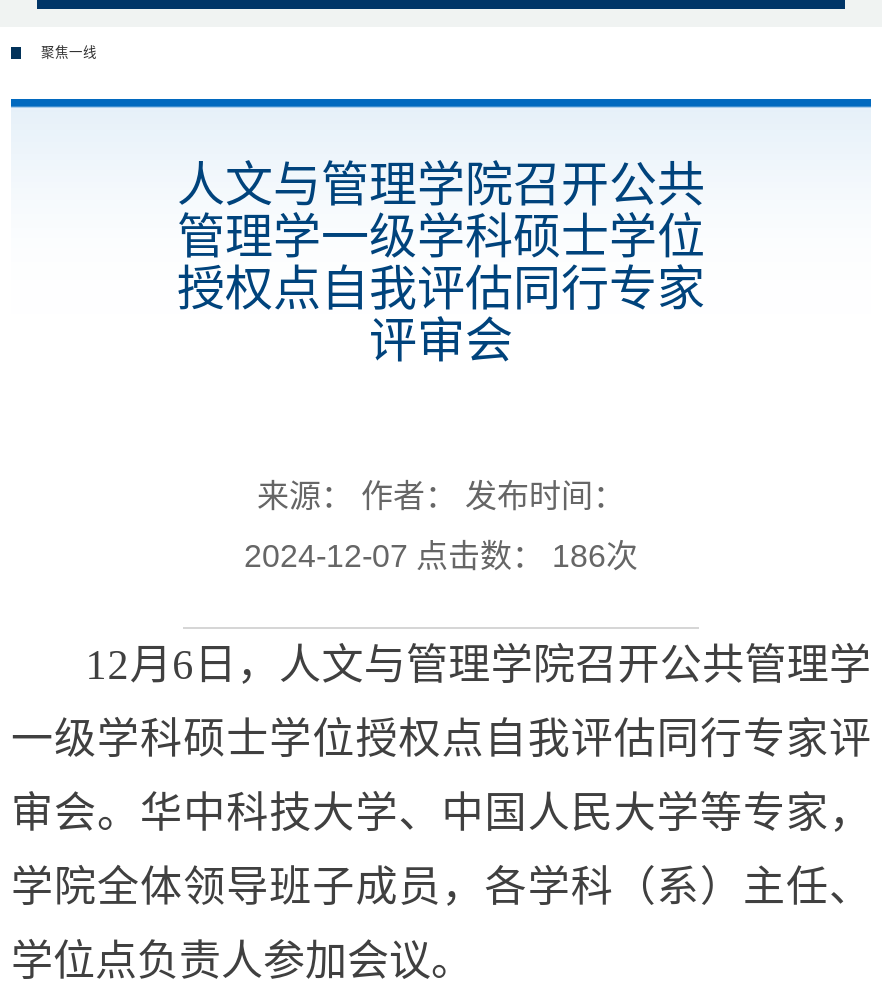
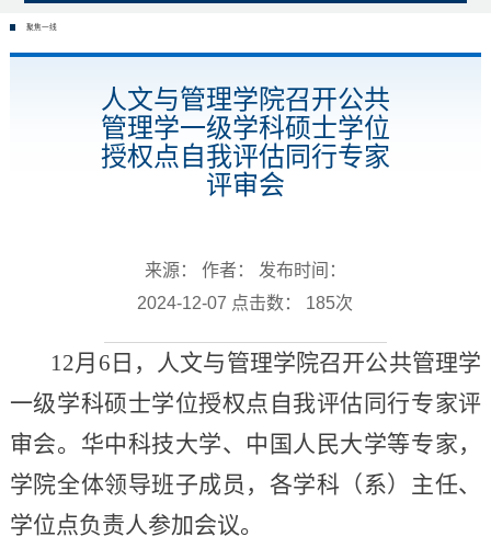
- 2024-12-07 点击数：186次
+ 2024-12-07 点击数：185次
